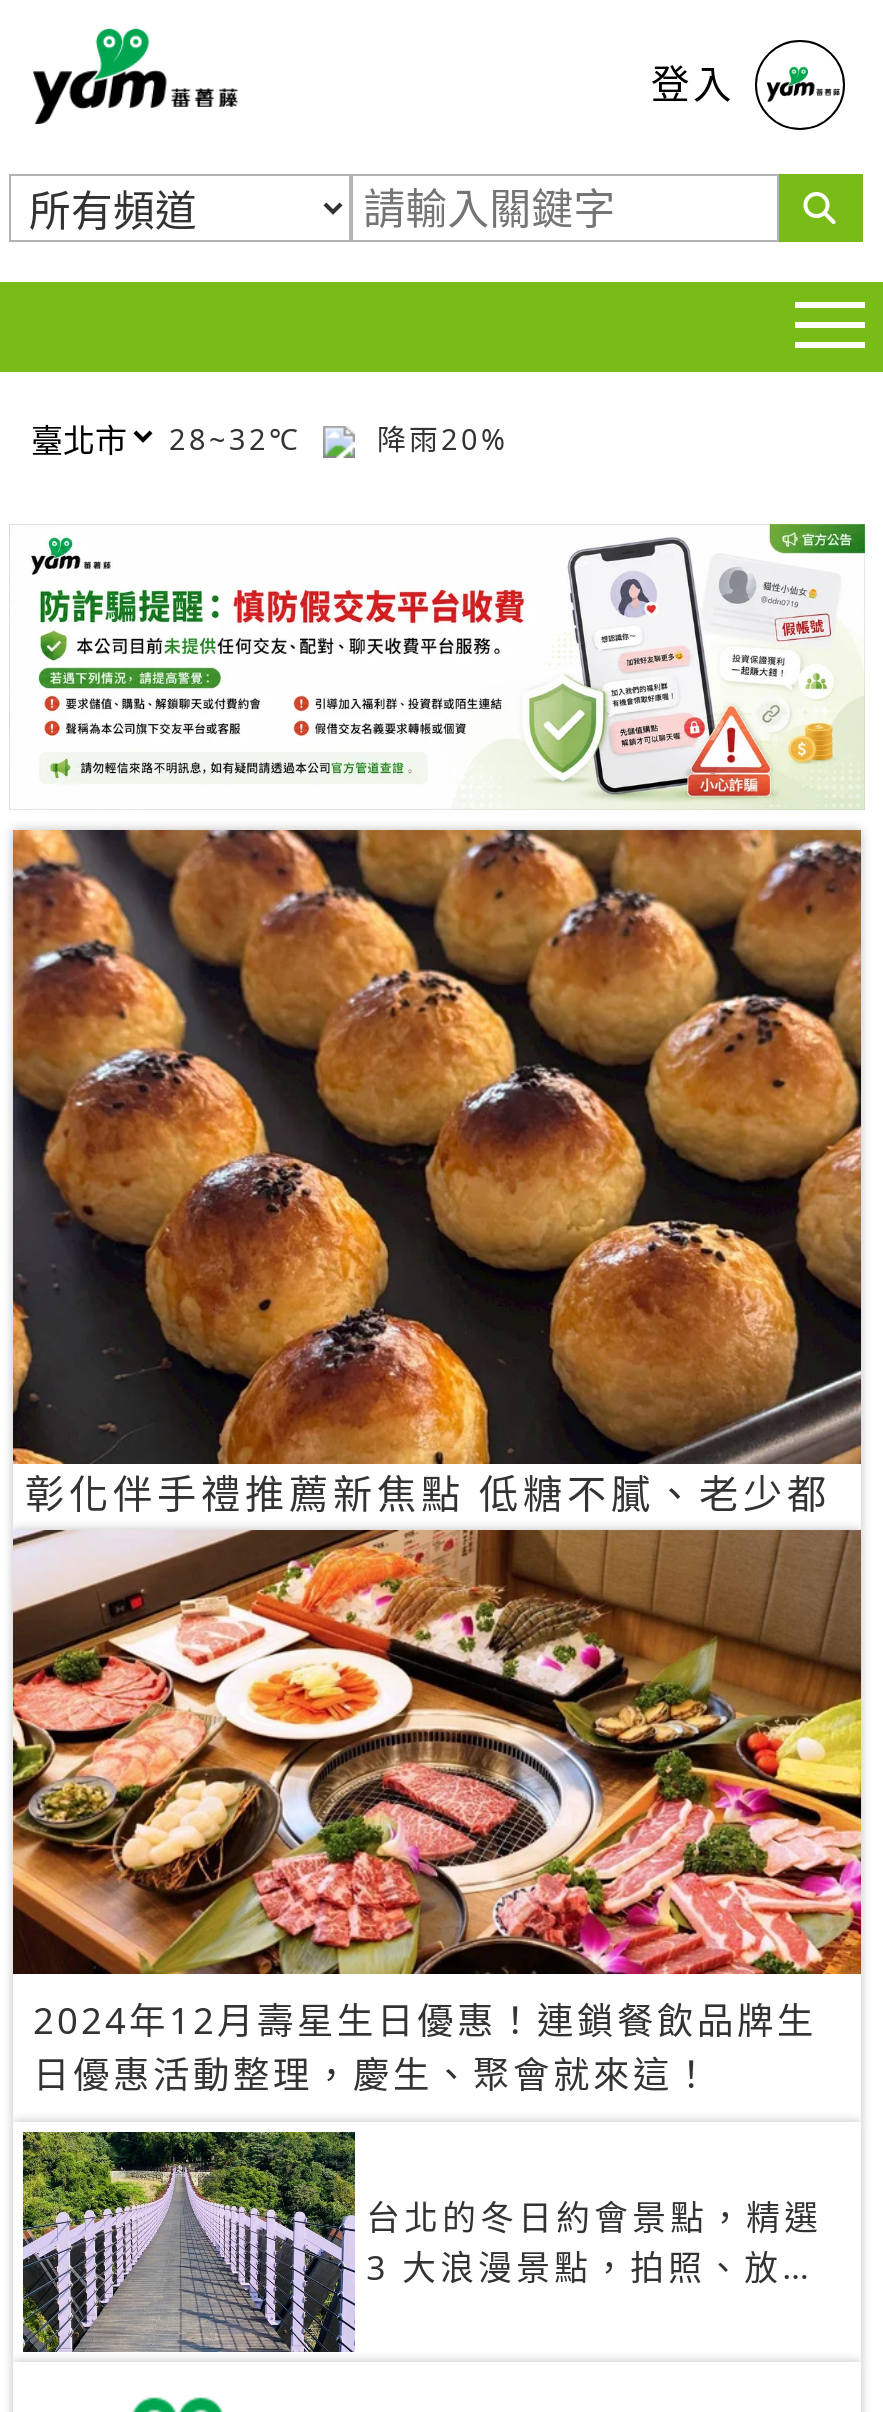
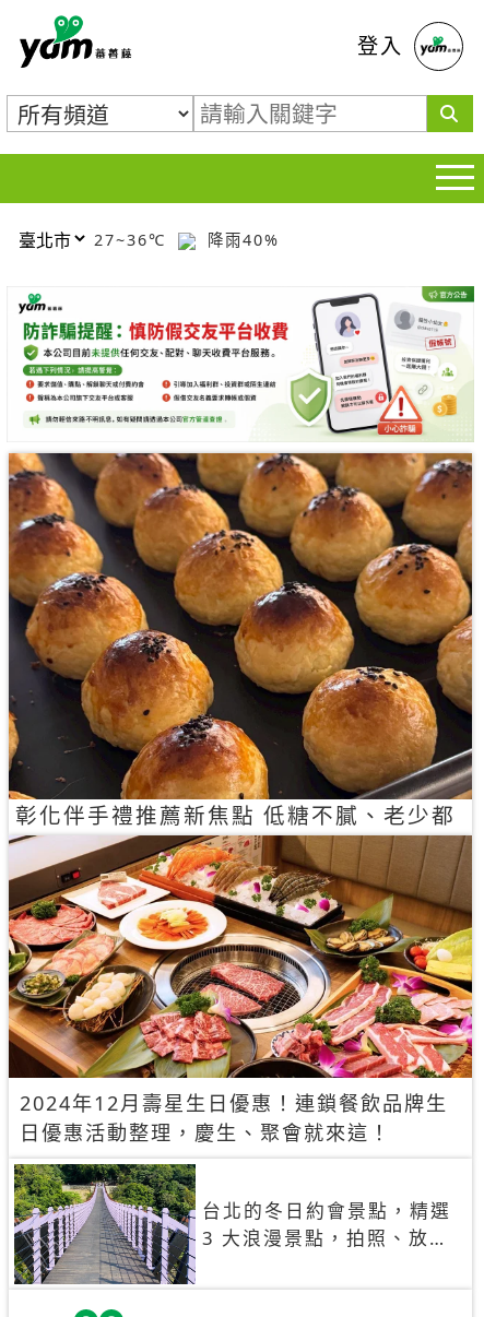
- 28~32℃
+ 27~36℃

- 降雨20%
+ 降雨40%
